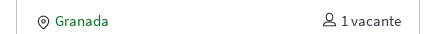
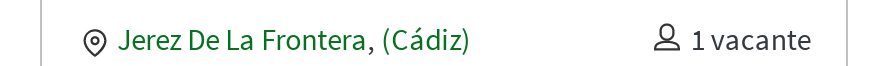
- Granada
+ Jerez De La Frontera, (Cádiz)
